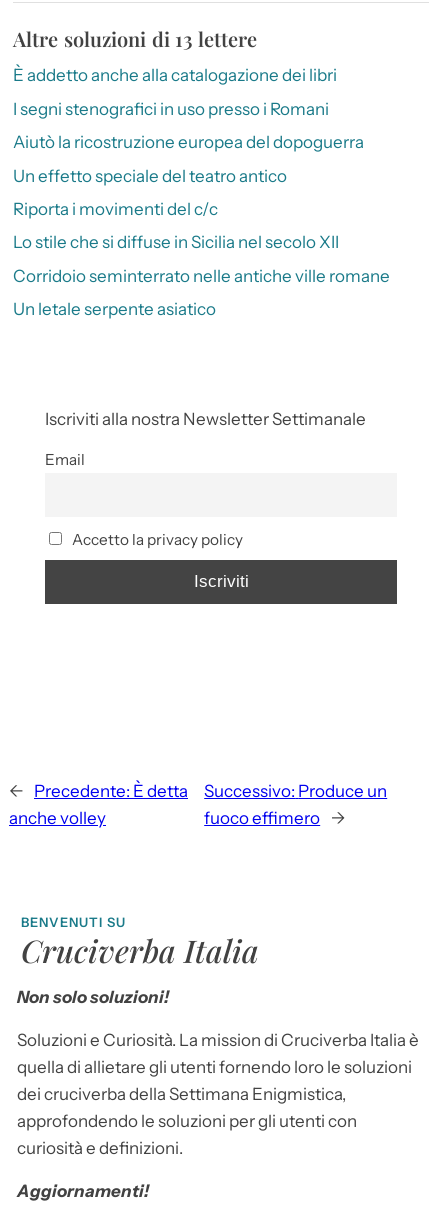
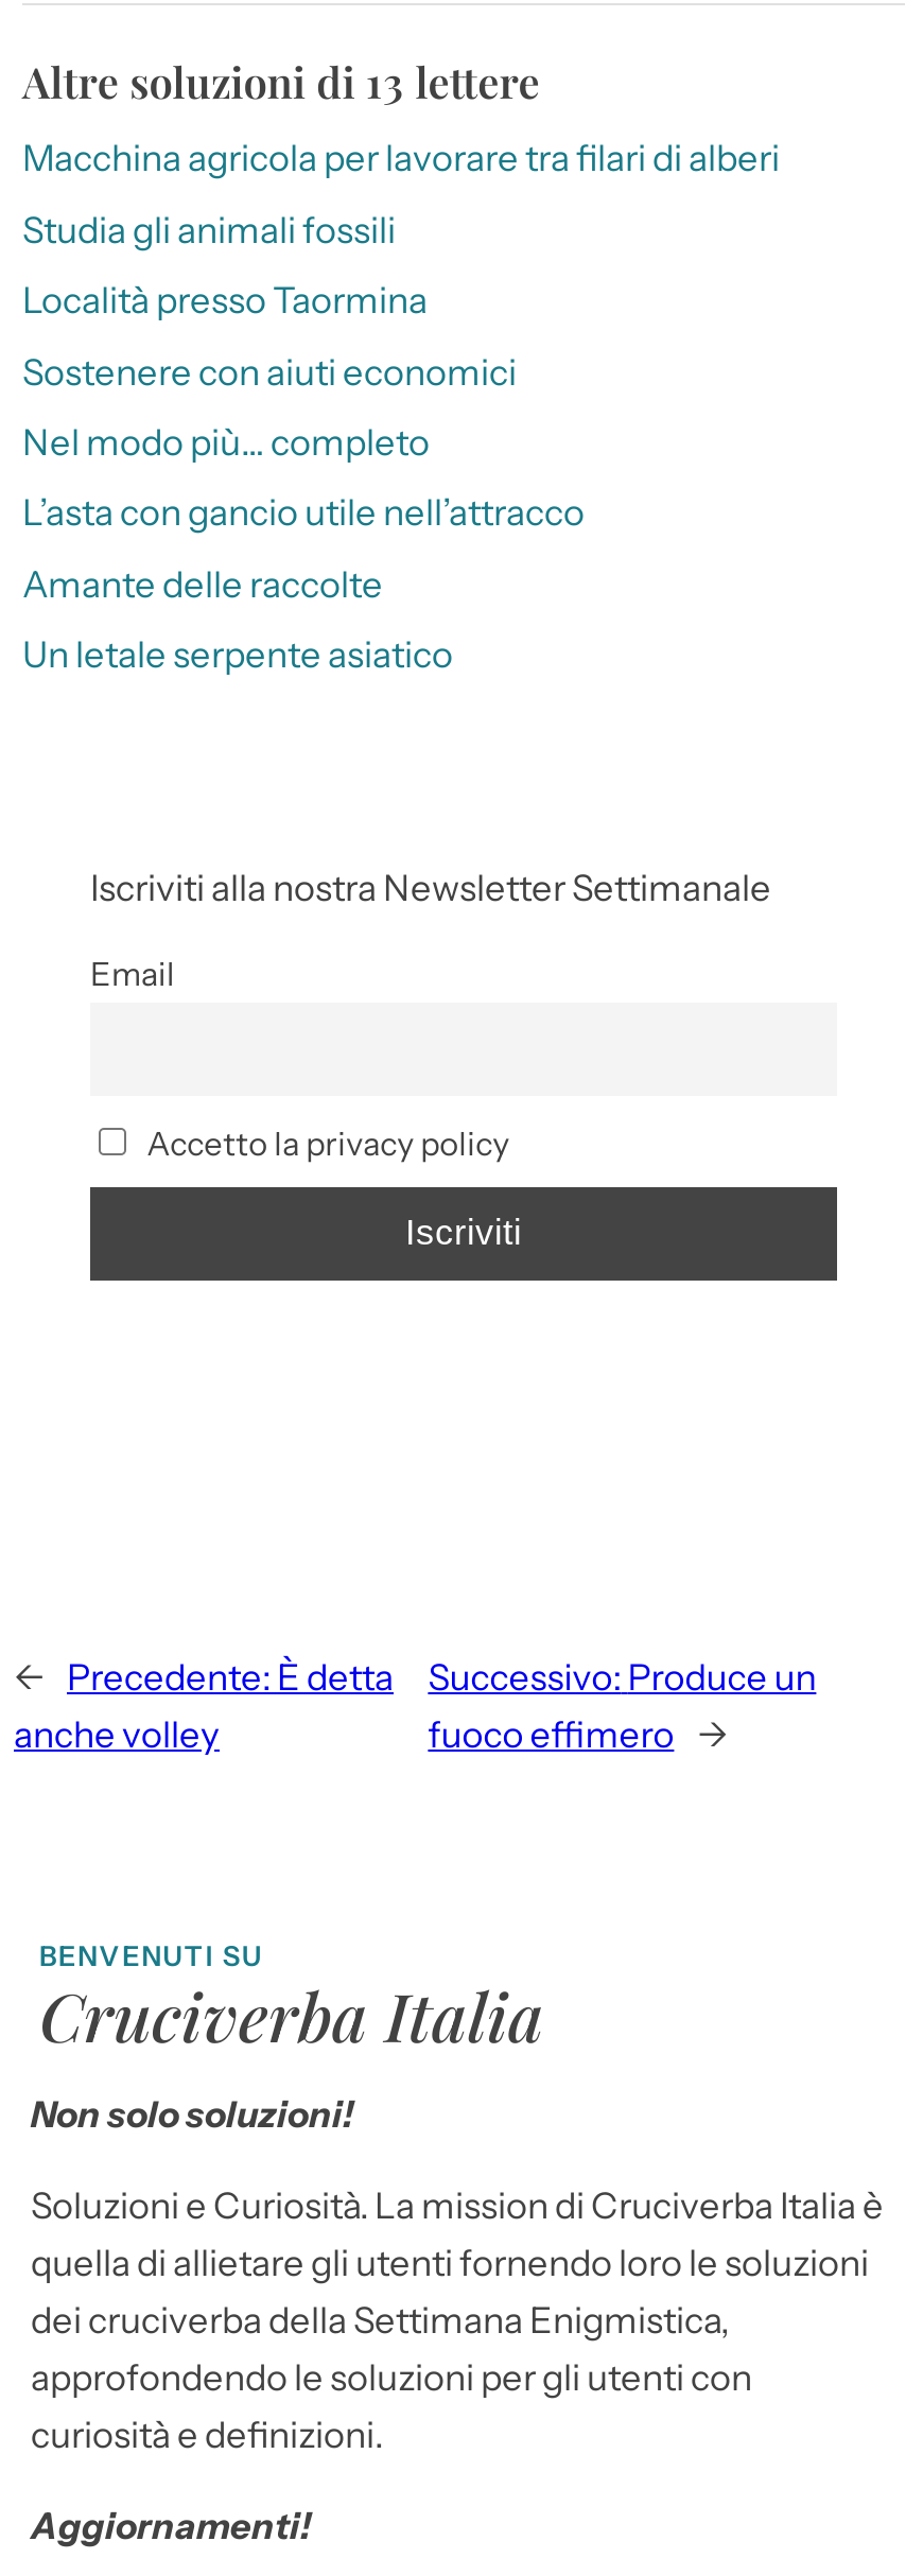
- È addetto anche alla catalogazione dei libri
+ Macchina agricola per lavorare tra filari di alberi

- I segni stenografici in uso presso i Romani
+ Studia gli animali fossili

- Aiutò la ricostruzione europea del dopoguerra
+ Località presso Taormina

- Un effetto speciale del teatro antico
+ Sostenere con aiuti economici

- Riporta i movimenti del c/c
+ Nel modo più… completo

- Lo stile che si diffuse in Sicilia nel secolo XII
+ L’asta con gancio utile nell’attracco

- Corridoio seminterrato nelle antiche ville romane
+ Amante delle raccolte
